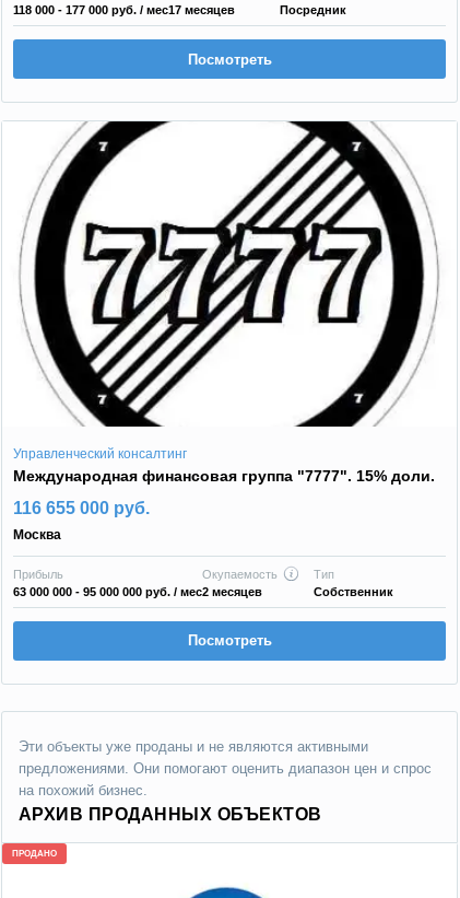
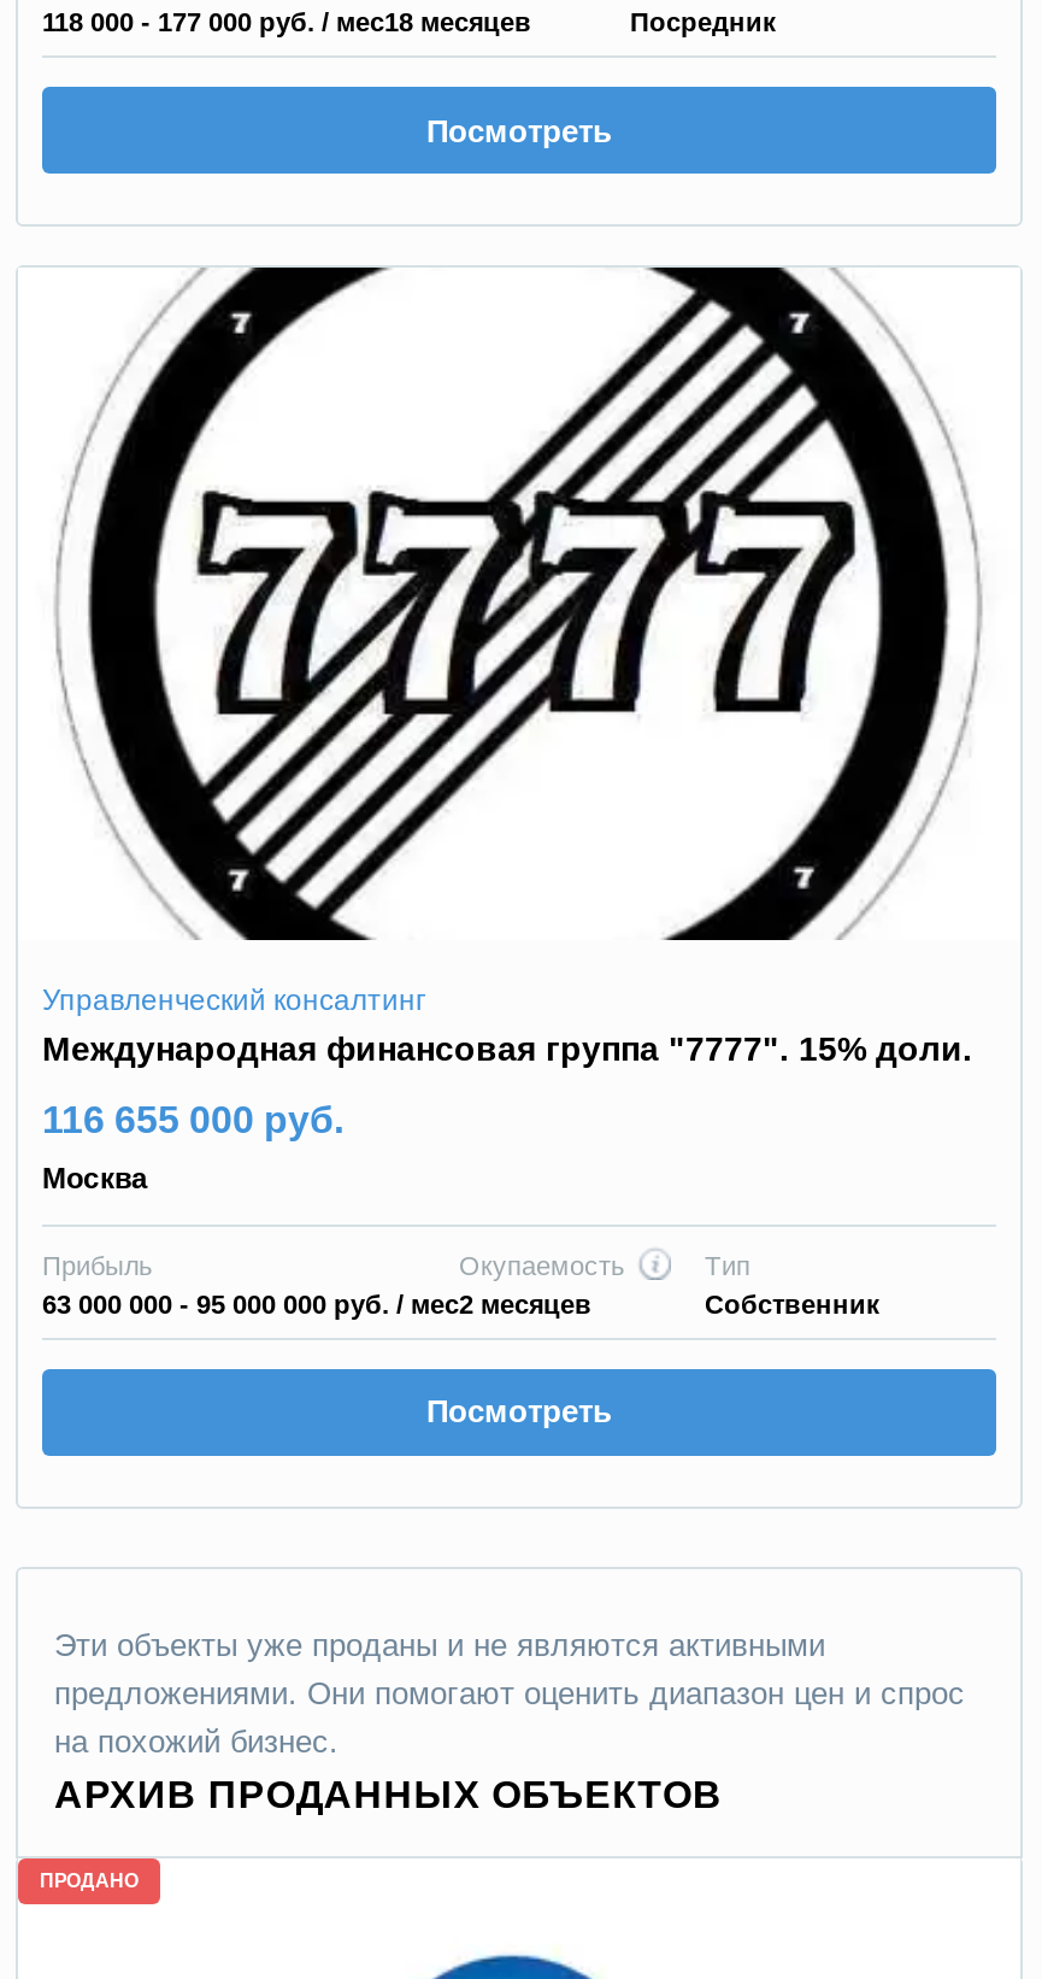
- 118 000 - 177 000 руб. / мес 17 месяцев
+ 118 000 - 177 000 руб. / мес 18 месяцев
